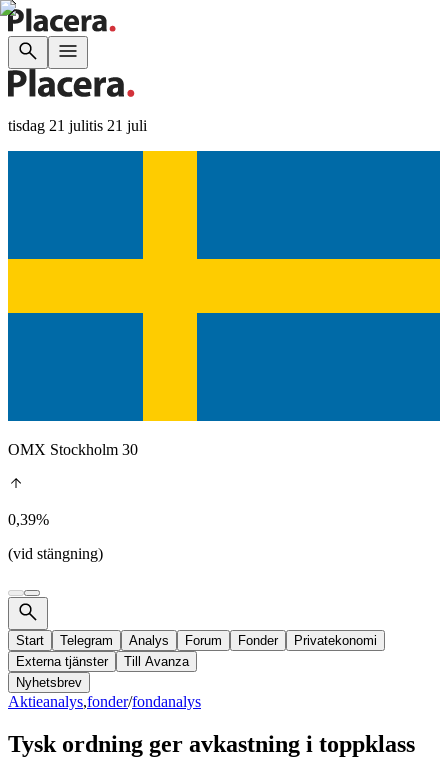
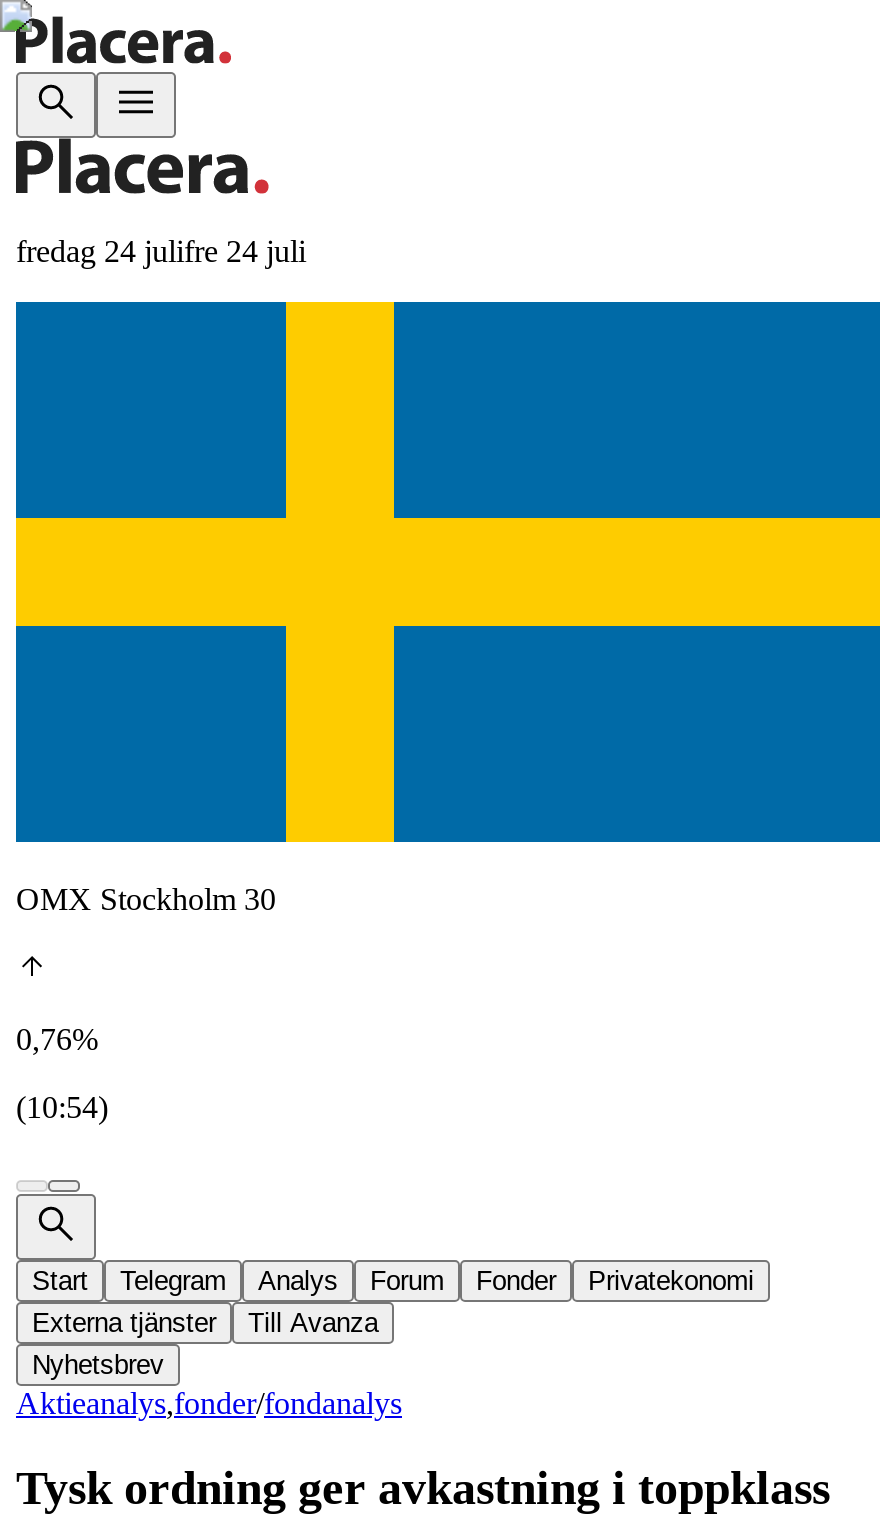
- tisdag 21 julitis 21 juli
+ fredag 24 julifre 24 juli

- 0,39%
+ 0,76%

- (vid stängning)
+ (10:54)
